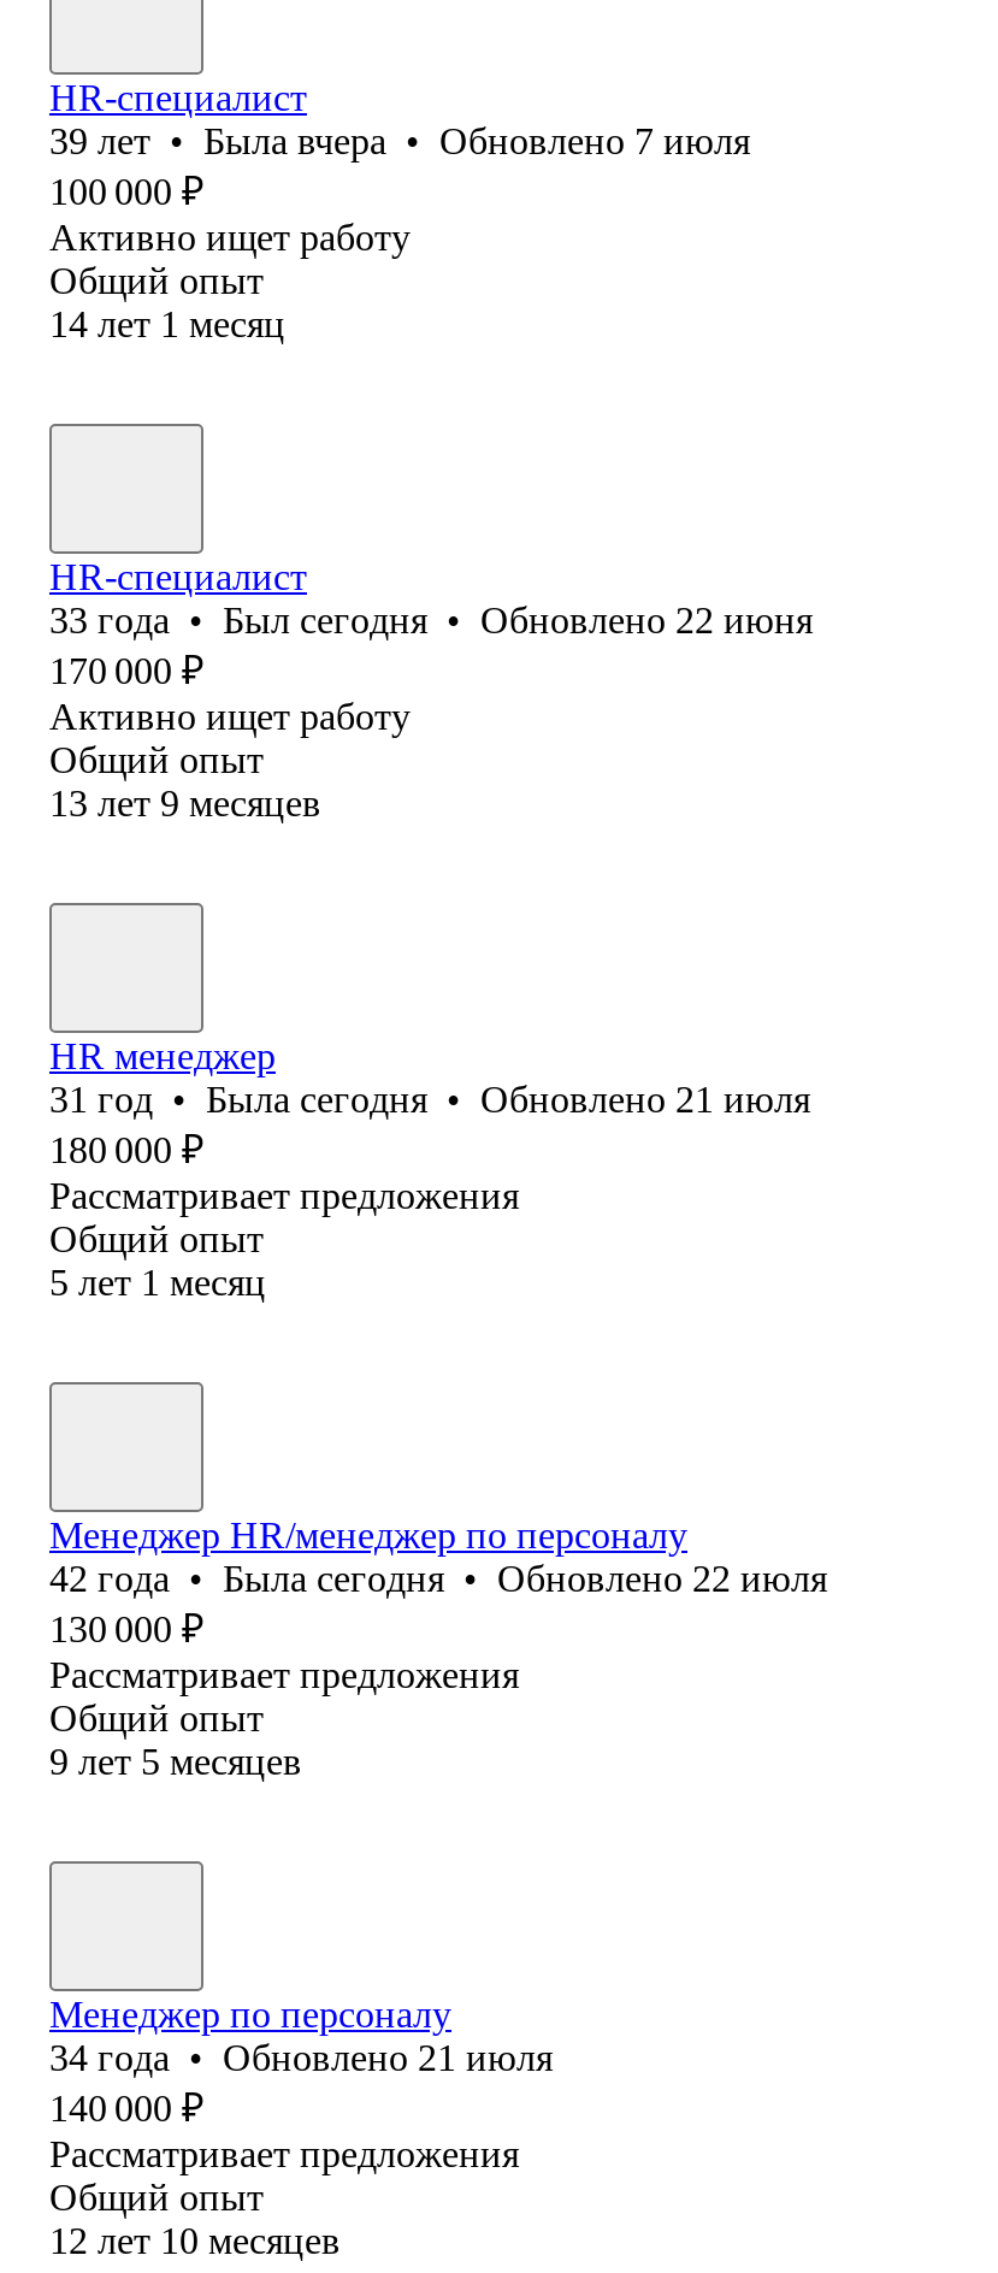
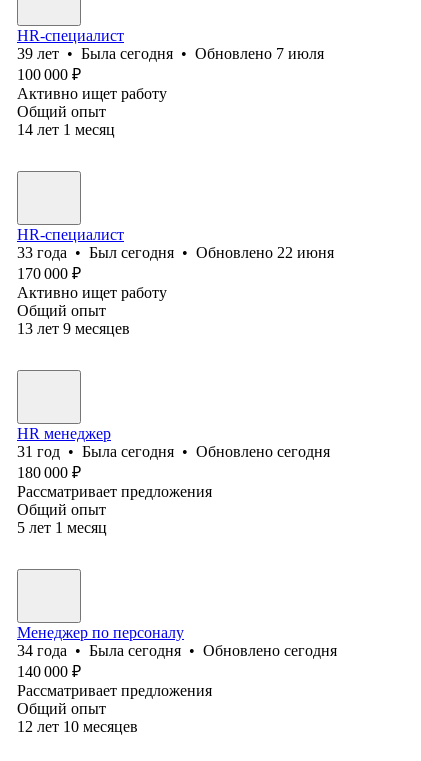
- 39 лет • Была вчера • Обновлено 7 июля
+ 39 лет • Была сегодня • Обновлено 7 июля

- 31 год • Была сегодня • Обновлено 21 июля
+ 31 год • Была сегодня • Обновлено сегодня

- Менеджер HR/менеджер по персоналу
- 42 года • Была сегодня • Обновлено 22 июля
- 130 000 ₽
- Рассматривает предложения
- Общий опыт
- 9 лет 5 месяцев

- 34 года • Обновлено 21 июля
+ 34 года • Была сегодня • Обновлено сегодня
